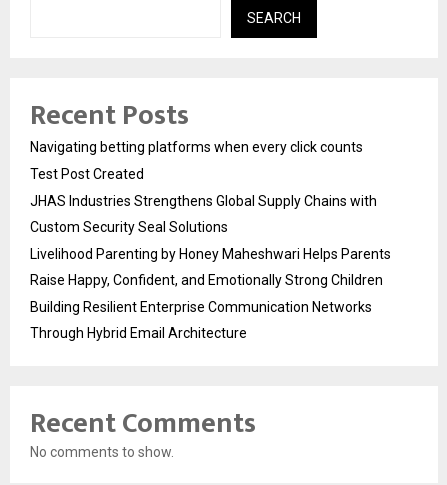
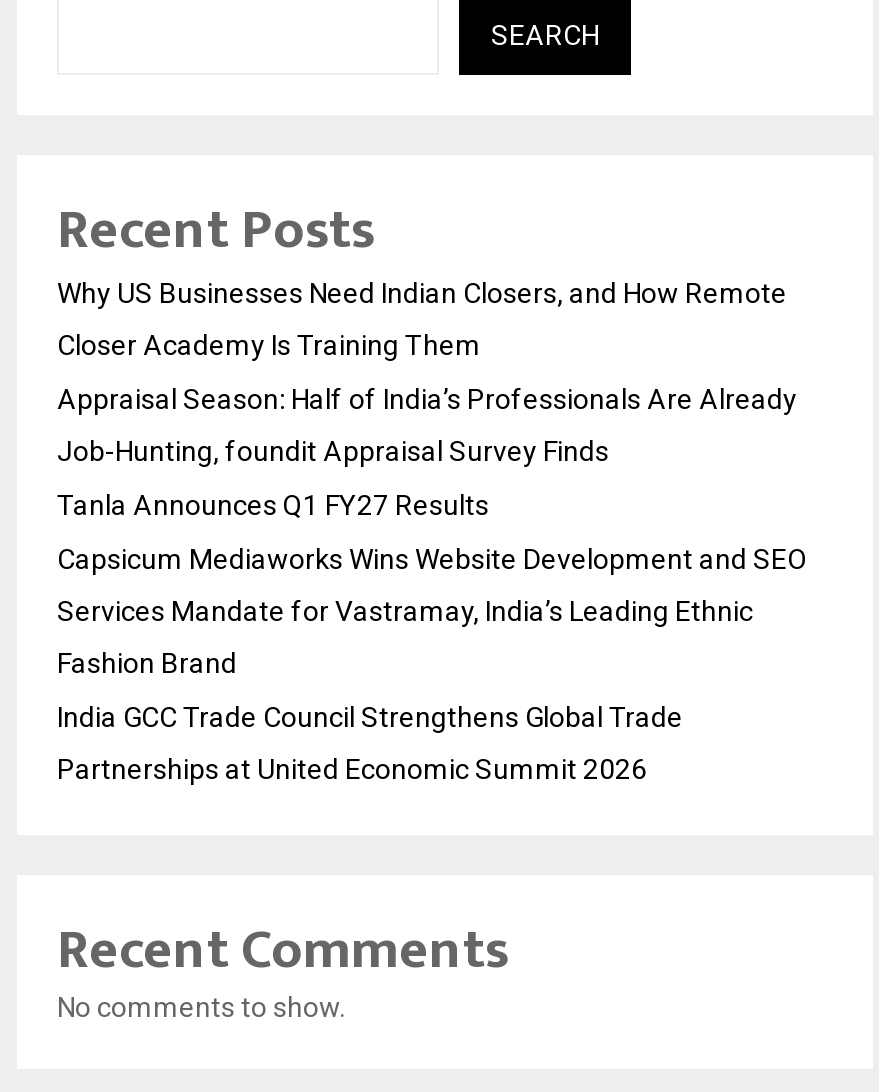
- Navigating betting platforms when every click counts
- Test Post Created
- JHAS Industries Strengthens Global Supply Chains with
- Custom Security Seal Solutions
- Livelihood Parenting by Honey Maheshwari Helps Parents
- Raise Happy, Confident, and Emotionally Strong Children
- Building Resilient Enterprise Communication Networks
- Through Hybrid Email Architecture
+ Why US Businesses Need Indian Closers, and How Remote
+ Closer Academy Is Training Them
+ Appraisal Season: Half of India’s Professionals Are Already
+ Job-Hunting, foundit Appraisal Survey Finds
+ Tanla Announces Q1 FY27 Results
+ Capsicum Mediaworks Wins Website Development and SEO
+ Services Mandate for Vastramay, India’s Leading Ethnic
+ Fashion Brand
+ India GCC Trade Council Strengthens Global Trade
+ Partnerships at United Economic Summit 2026
